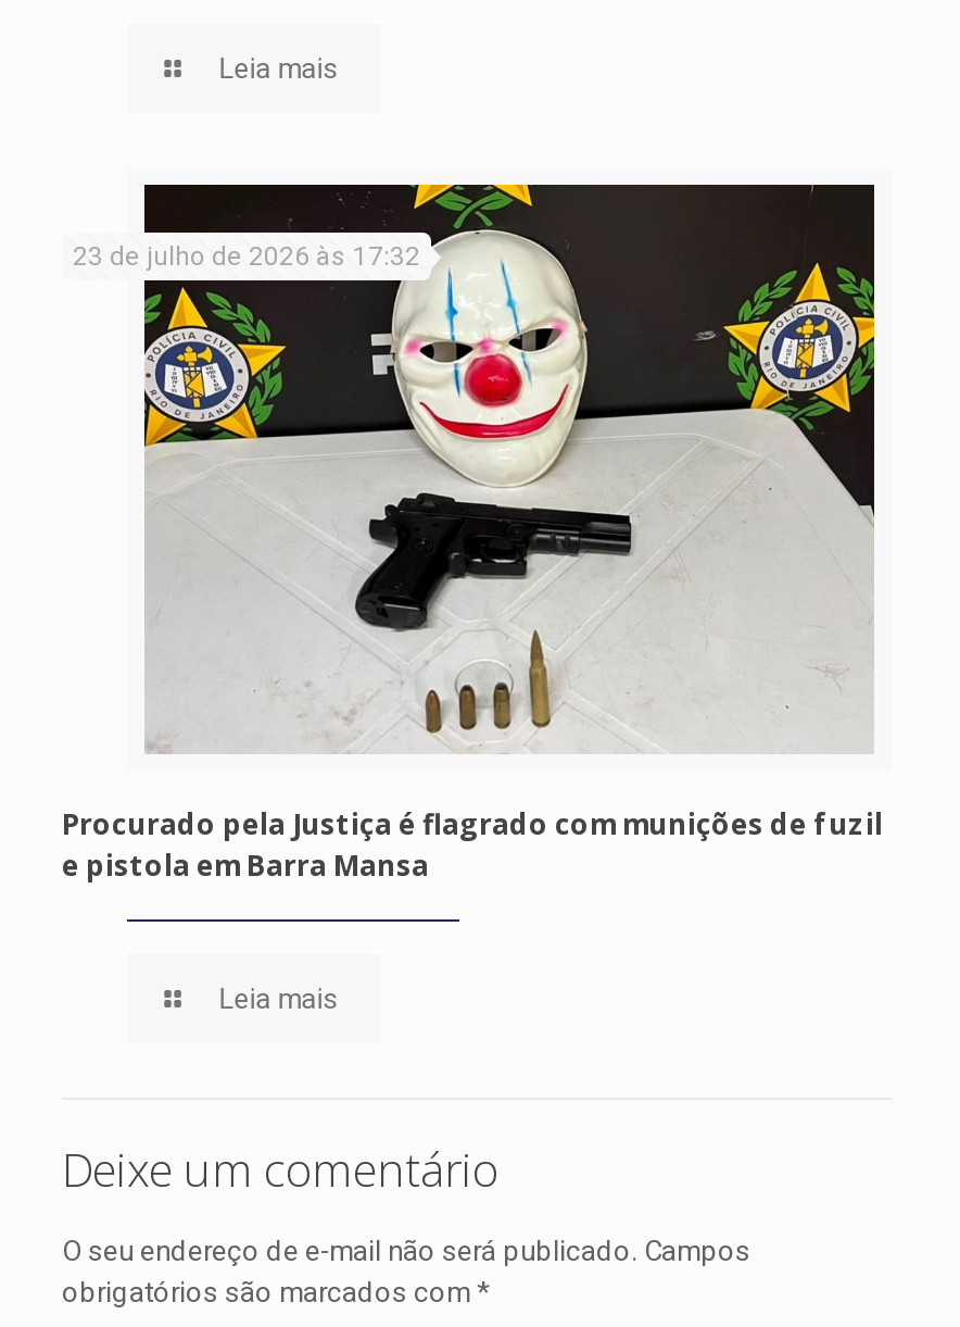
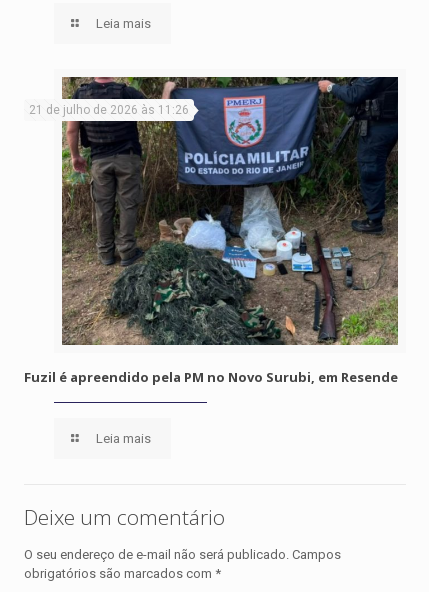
- [image]
- 23 de julho de 2026 às 17:32
+ [image]
+ 21 de julho de 2026 às 11:26

- Procurado pela Justiça é flagrado com munições de fuzil
- e pistola em Barra Mansa
+ Fuzil é apreendido pela PM no Novo Surubi, em Resende
